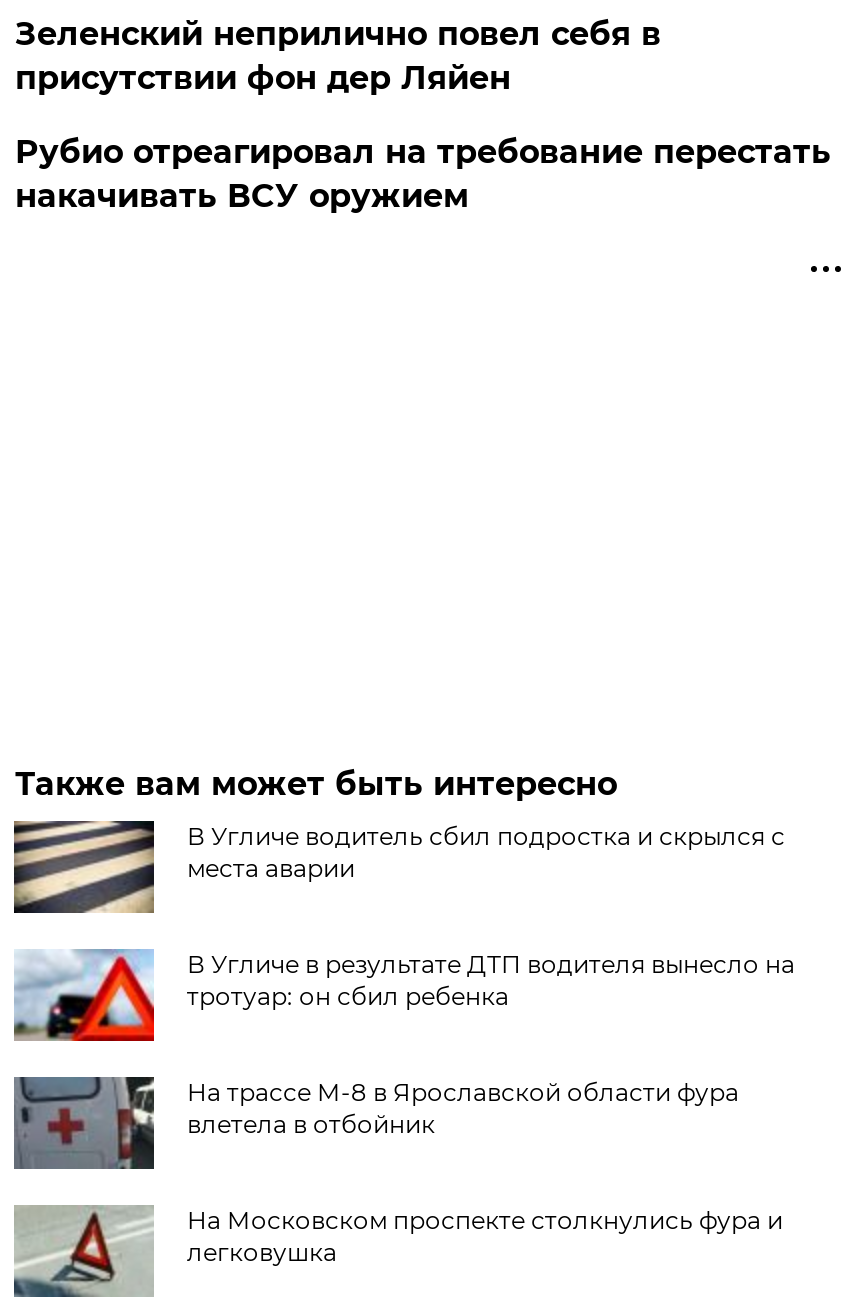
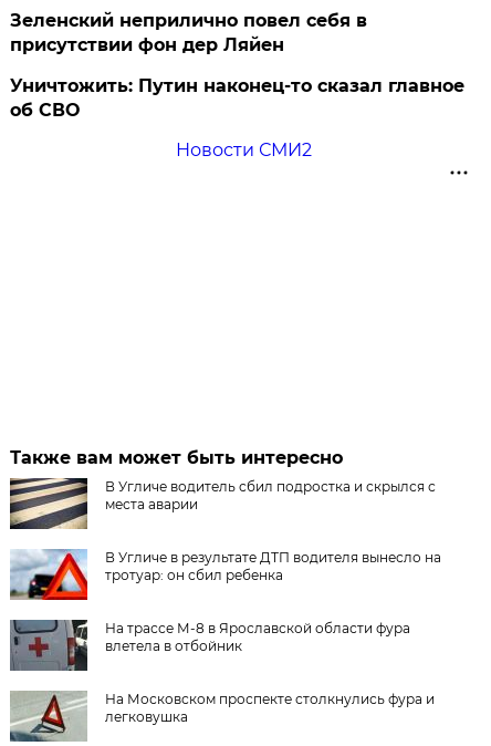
- Рубио отреагировал на требование перестать
- накачивать ВСУ оружием
+ Уничтожить: Путин наконец-то сказал главное
+ об СВО
+ Новости СМИ2
